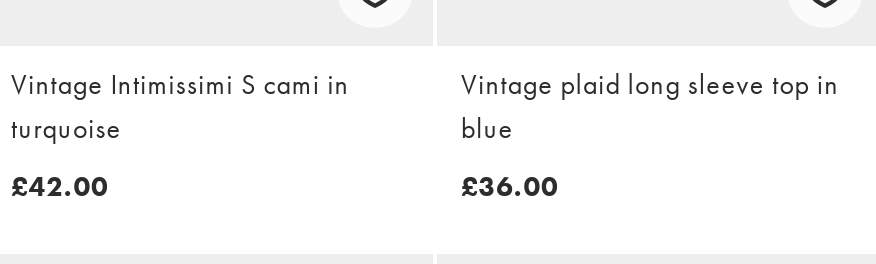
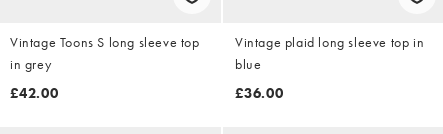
- Vintage Intimissimi S cami in
- turquoise
+ Vintage Toons S long sleeve top
+ in grey
